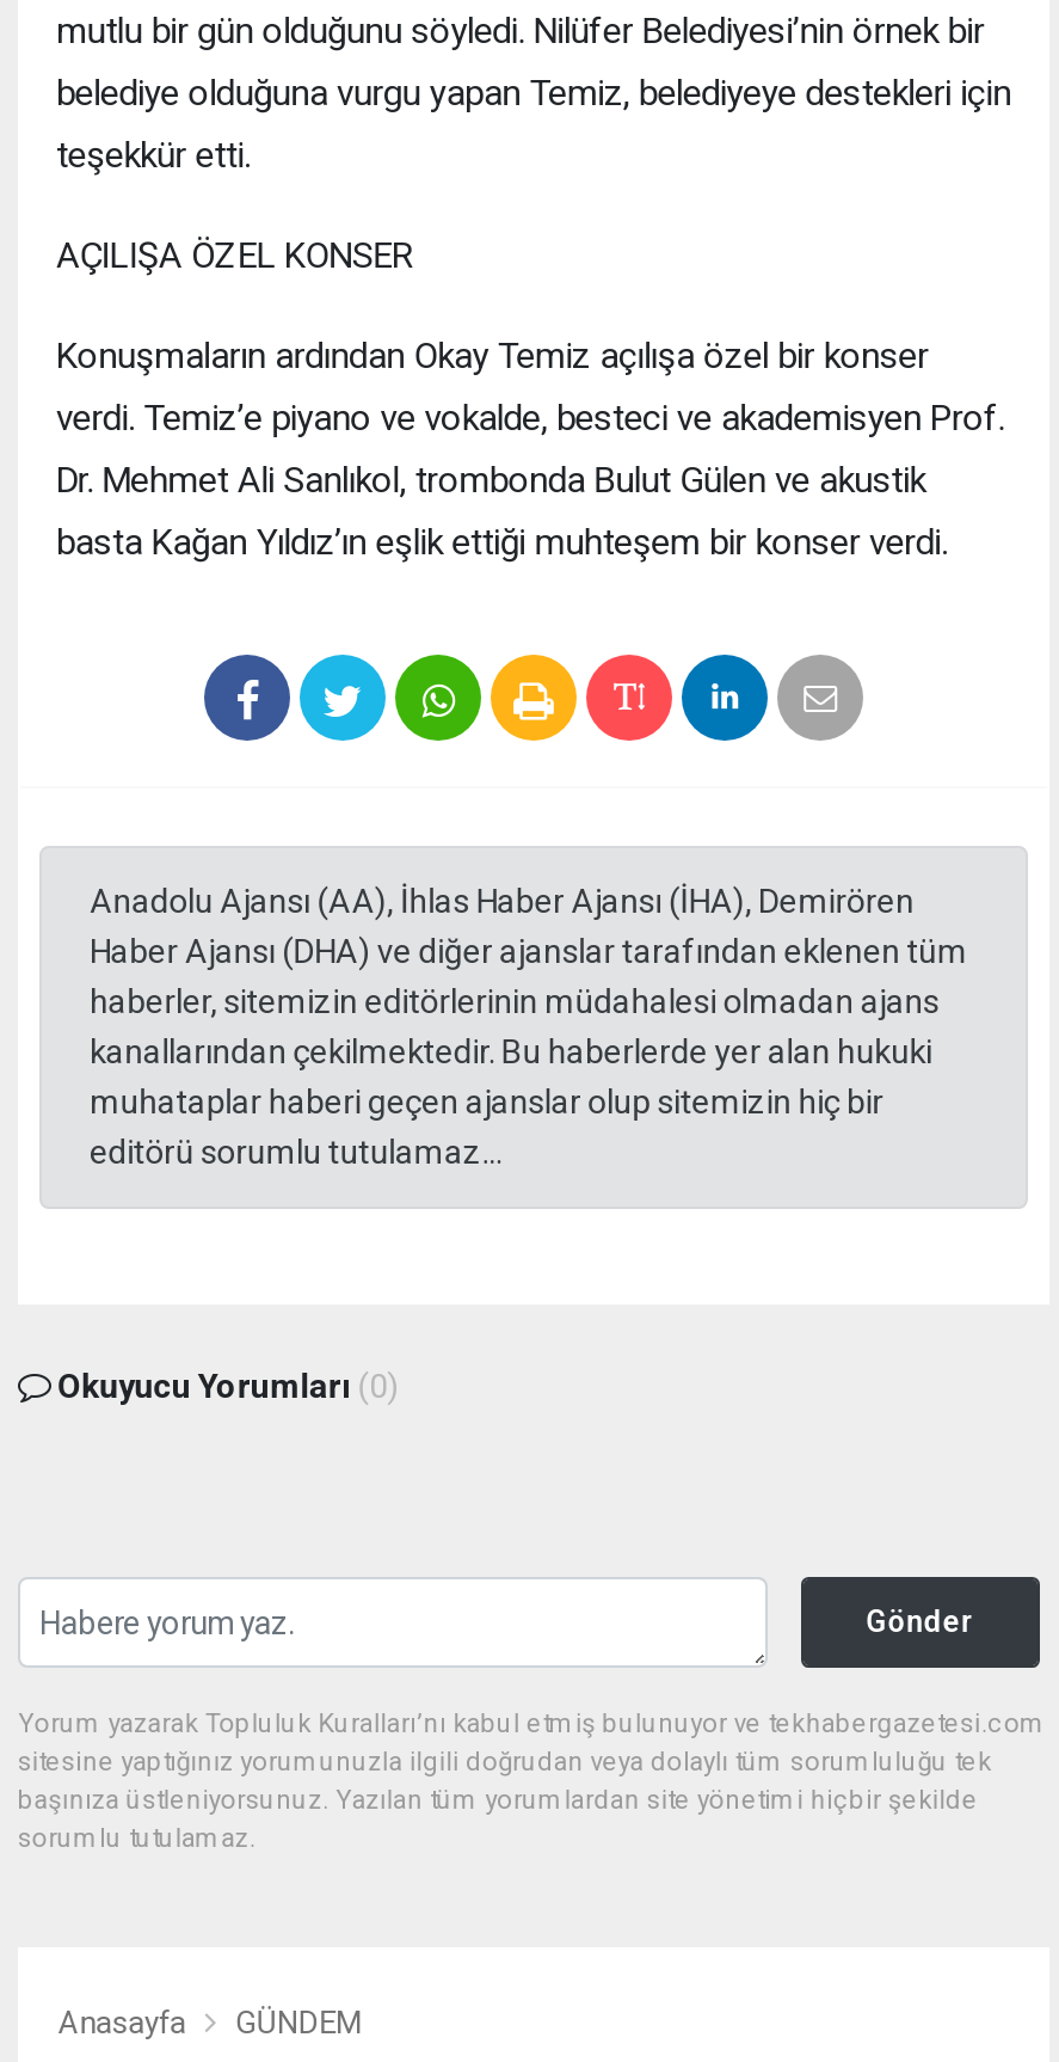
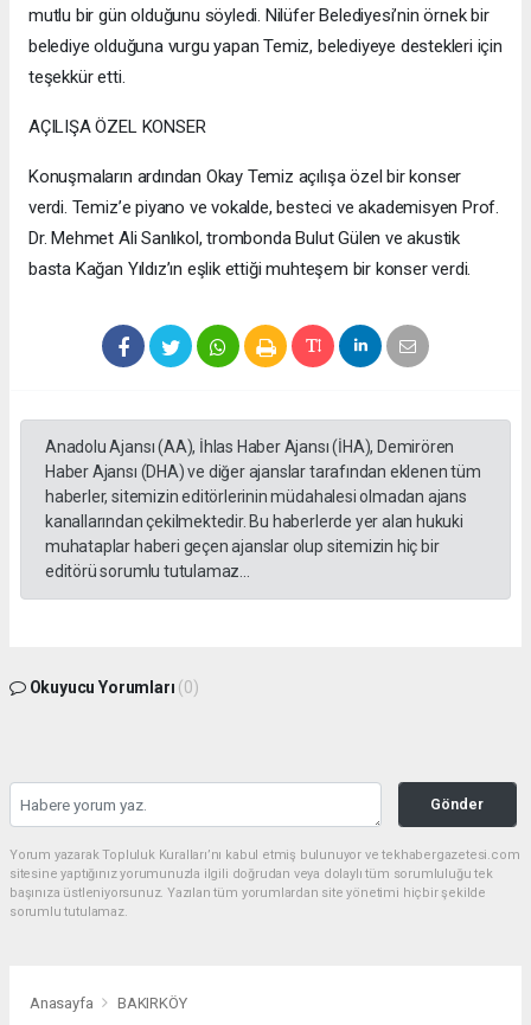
- GÜNDEM
+ BAKIRKÖY
